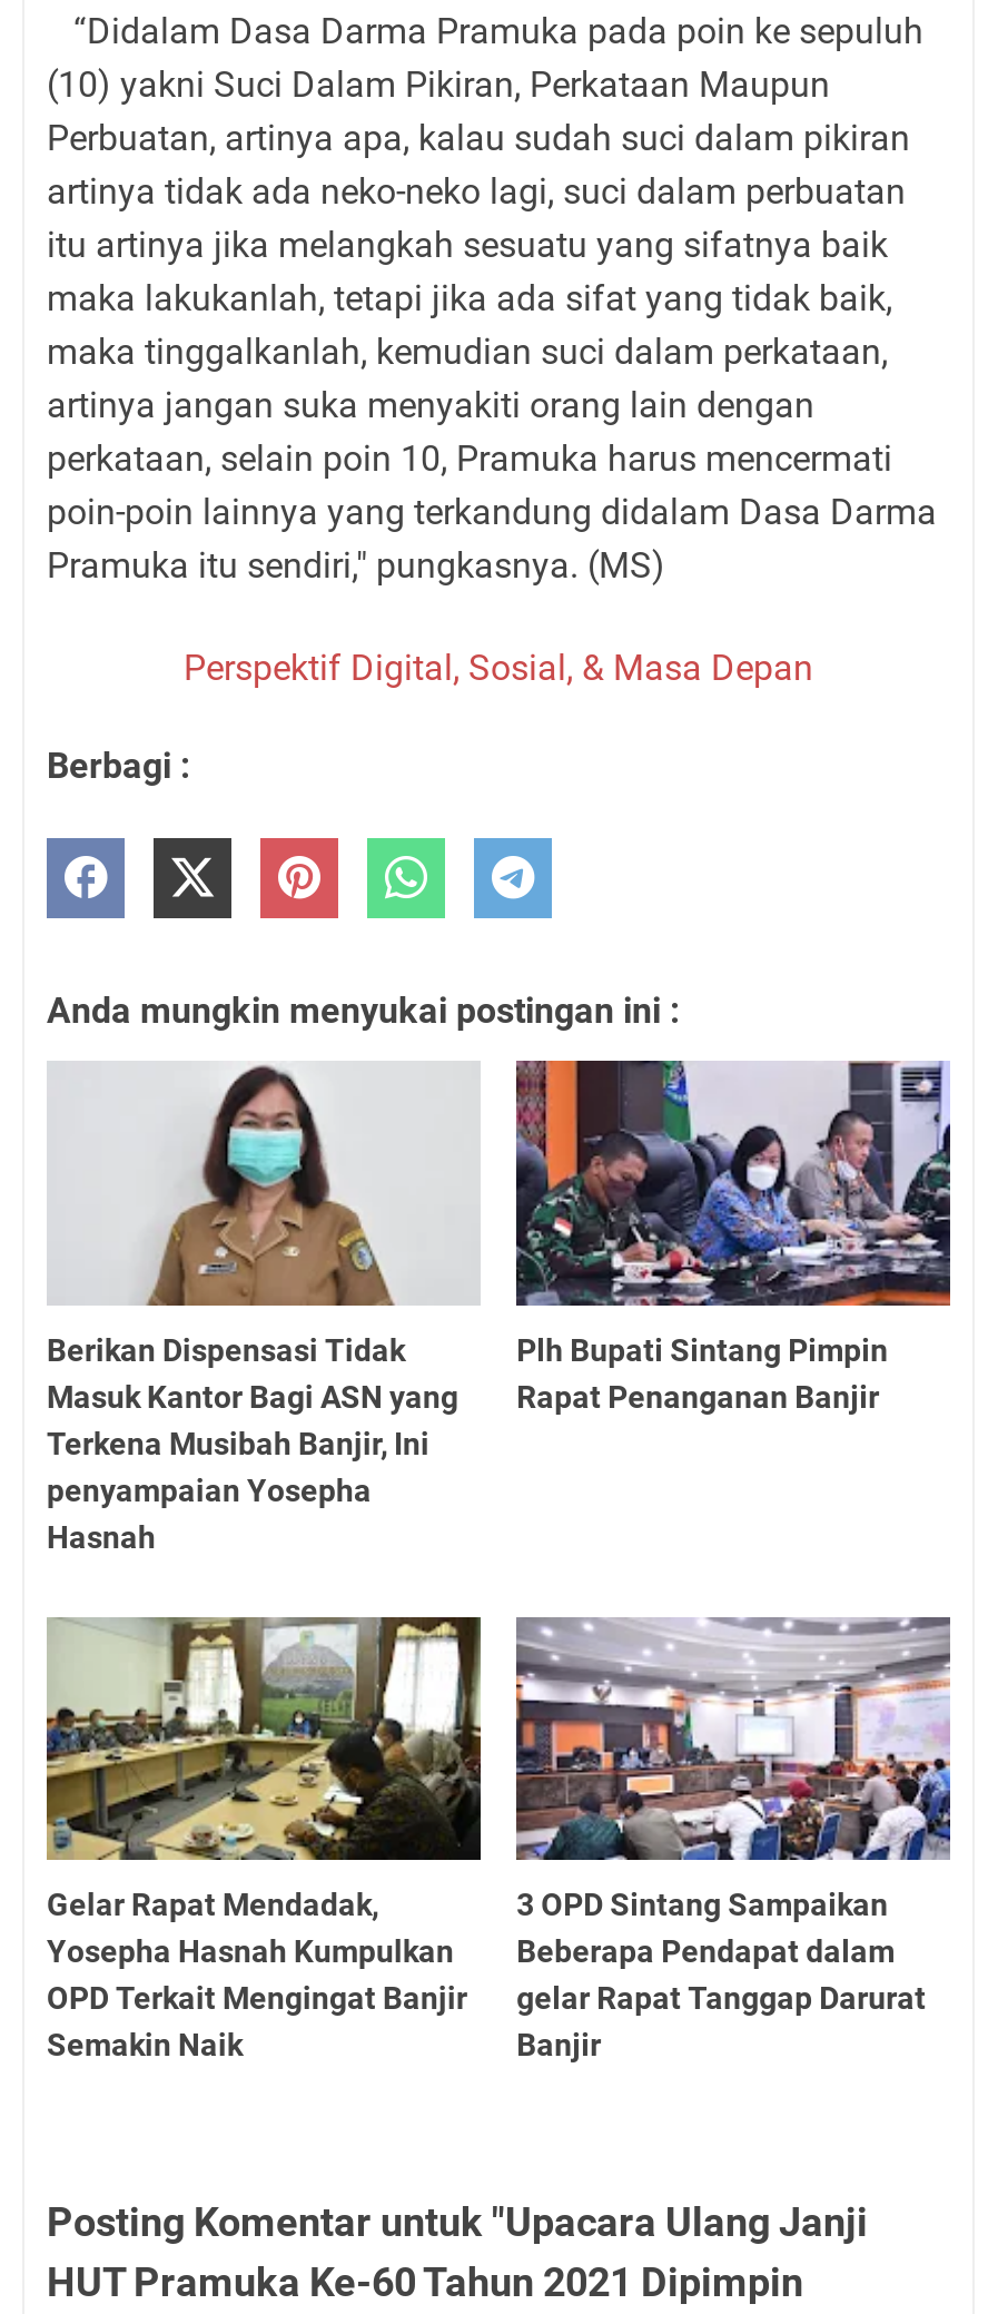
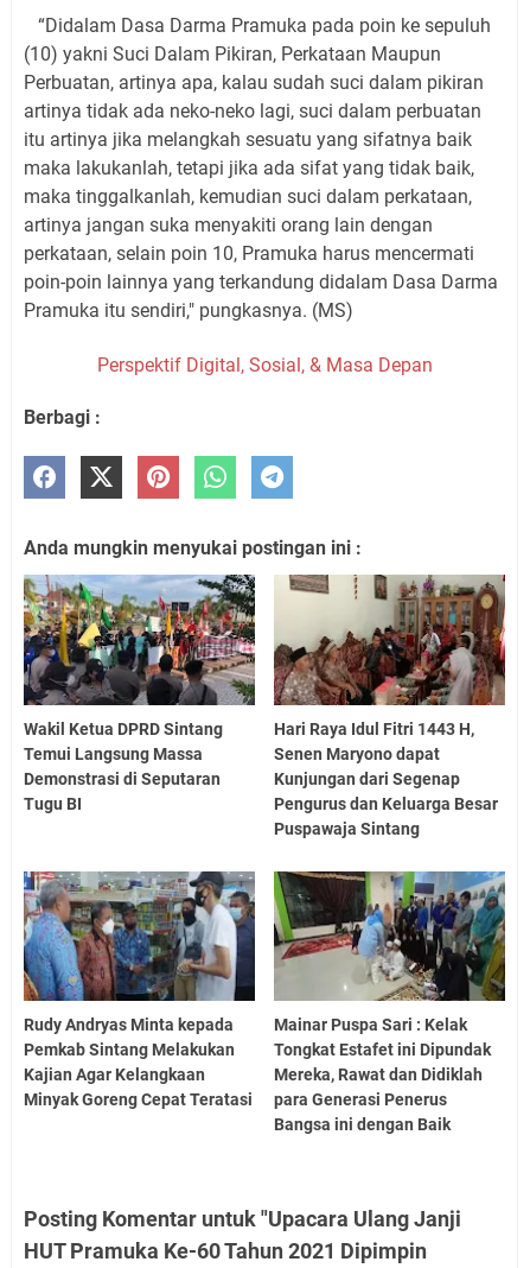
- [image]
- Berikan Dispensasi Tidak
- Masuk Kantor Bagi ASN yang
- Terkena Musibah Banjir, Ini
- penyampaian Yosepha
- Hasnah
+ [image]
+ Wakil Ketua DPRD Sintang
+ Temui Langsung Massa
+ Demonstrasi di Seputaran
+ Tugu BI

- [image]
- Plh Bupati Sintang Pimpin
- Rapat Penanganan Banjir
+ [image]
+ Hari Raya Idul Fitri 1443 H,
+ Senen Maryono dapat
+ Kunjungan dari Segenap
+ Pengurus dan Keluarga Besar
+ Puspawaja Sintang

- [image]
- Gelar Rapat Mendadak,
- Yosepha Hasnah Kumpulkan
- OPD Terkait Mengingat Banjir
- Semakin Naik
+ [image]
+ Rudy Andryas Minta kepada
+ Pemkab Sintang Melakukan
+ Kajian Agar Kelangkaan
+ Minyak Goreng Cepat Teratasi

- [image]
- 3 OPD Sintang Sampaikan
- Beberapa Pendapat dalam
- gelar Rapat Tanggap Darurat
- Banjir
+ [image]
+ Mainar Puspa Sari : Kelak
+ Tongkat Estafet ini Dipundak
+ Mereka, Rawat dan Didiklah
+ para Generasi Penerus
+ Bangsa ini dengan Baik
